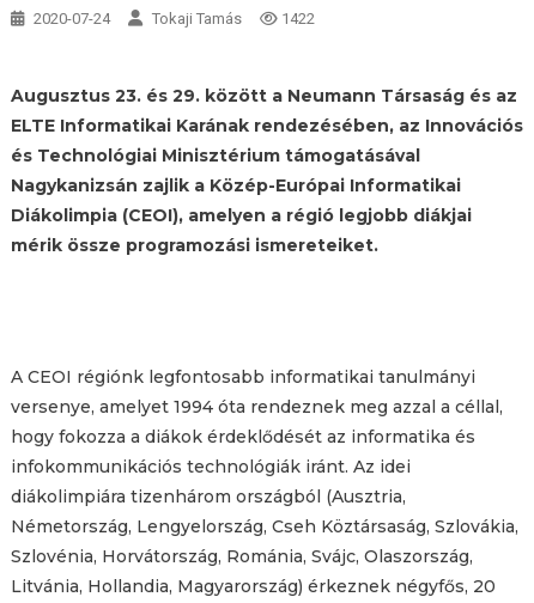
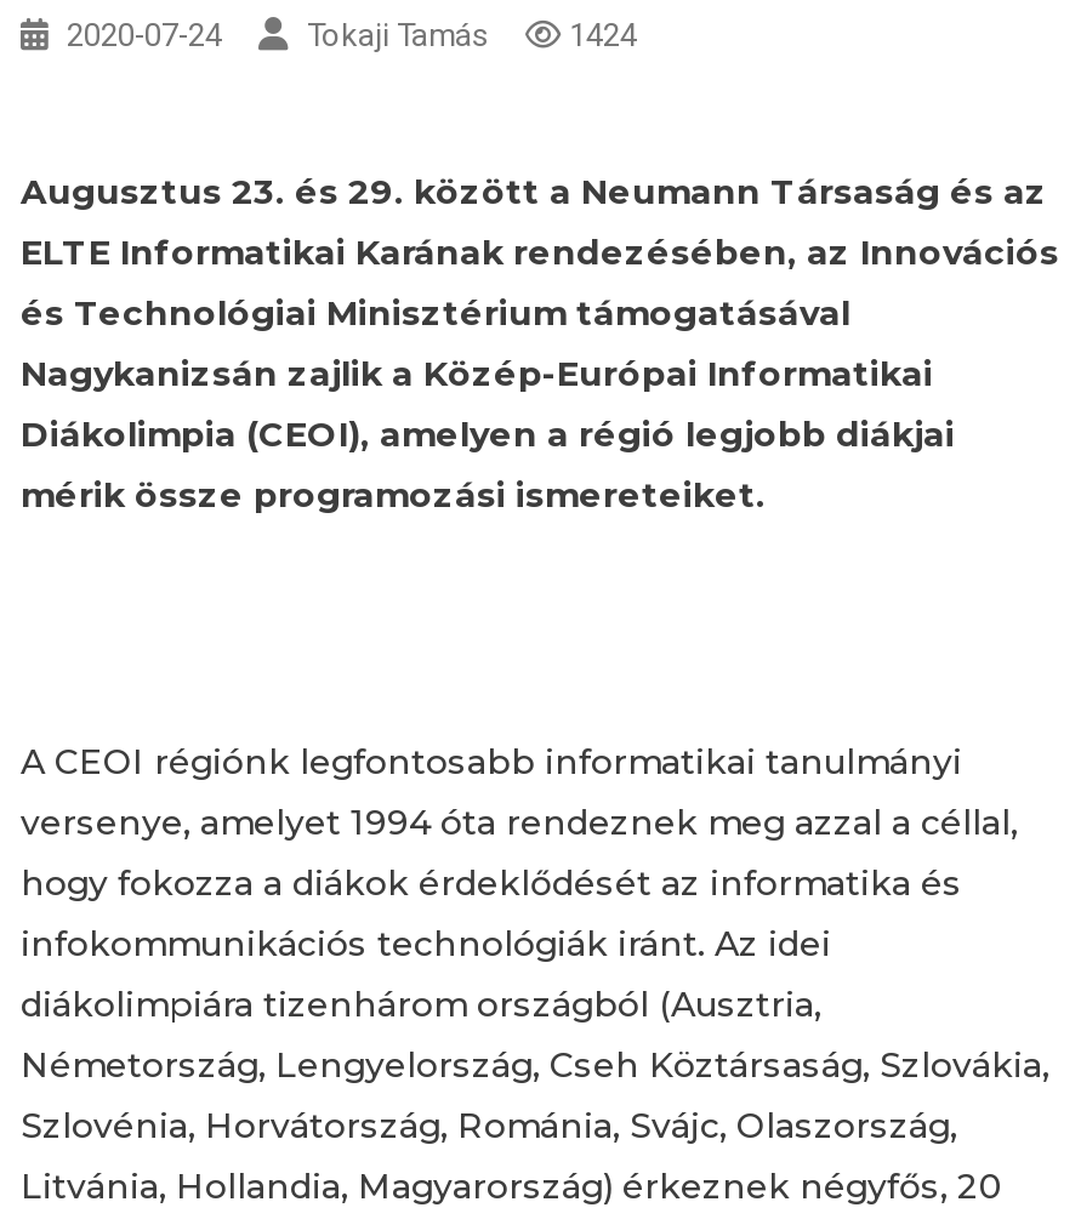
- 1422
+ 1424
